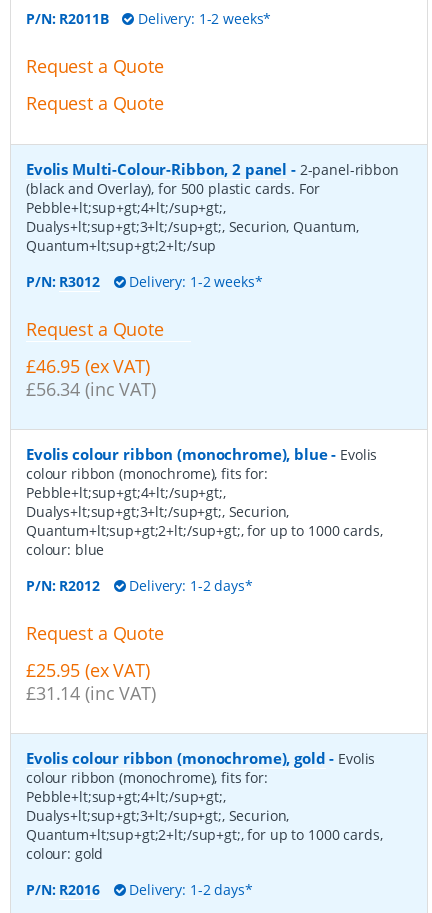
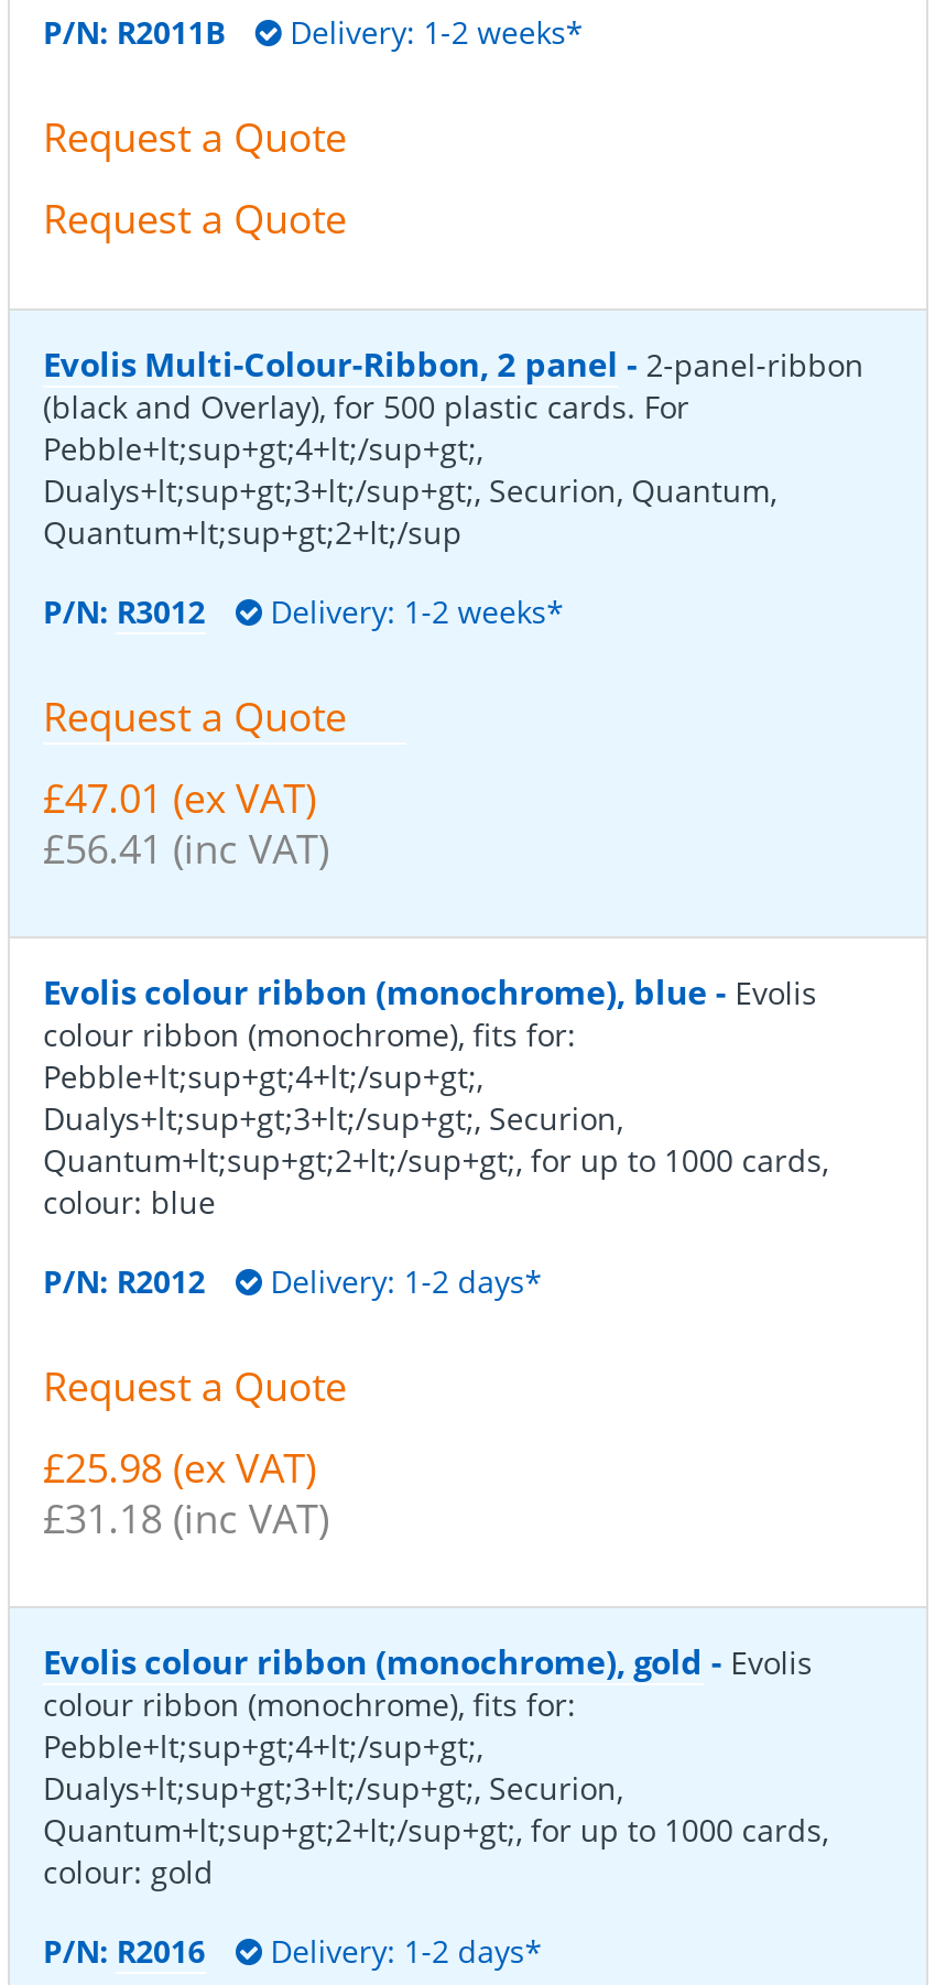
- £46.95 (ex VAT)
+ £47.01 (ex VAT)

- £56.34 (inc VAT)
+ £56.41 (inc VAT)

- £25.95 (ex VAT)
+ £25.98 (ex VAT)

- £31.14 (inc VAT)
+ £31.18 (inc VAT)
